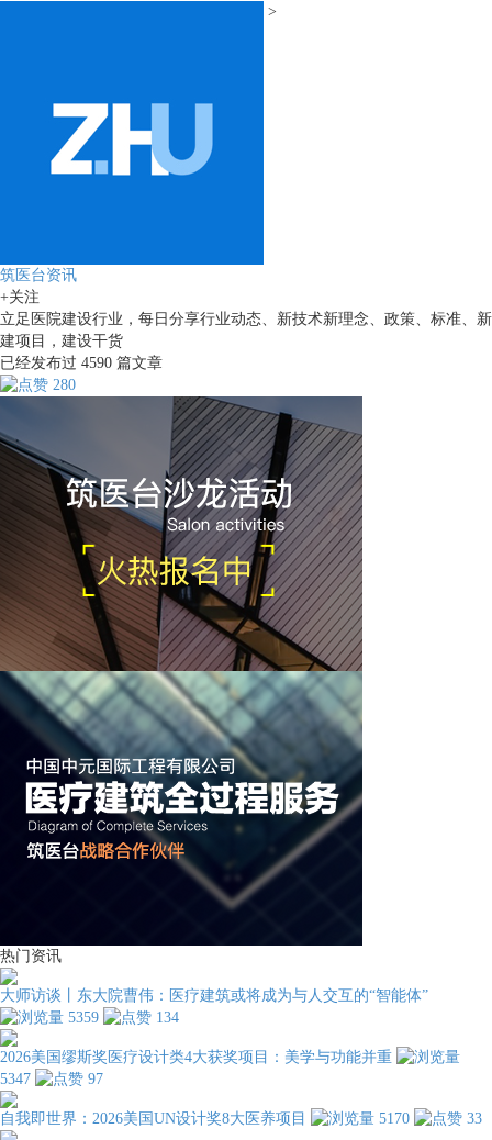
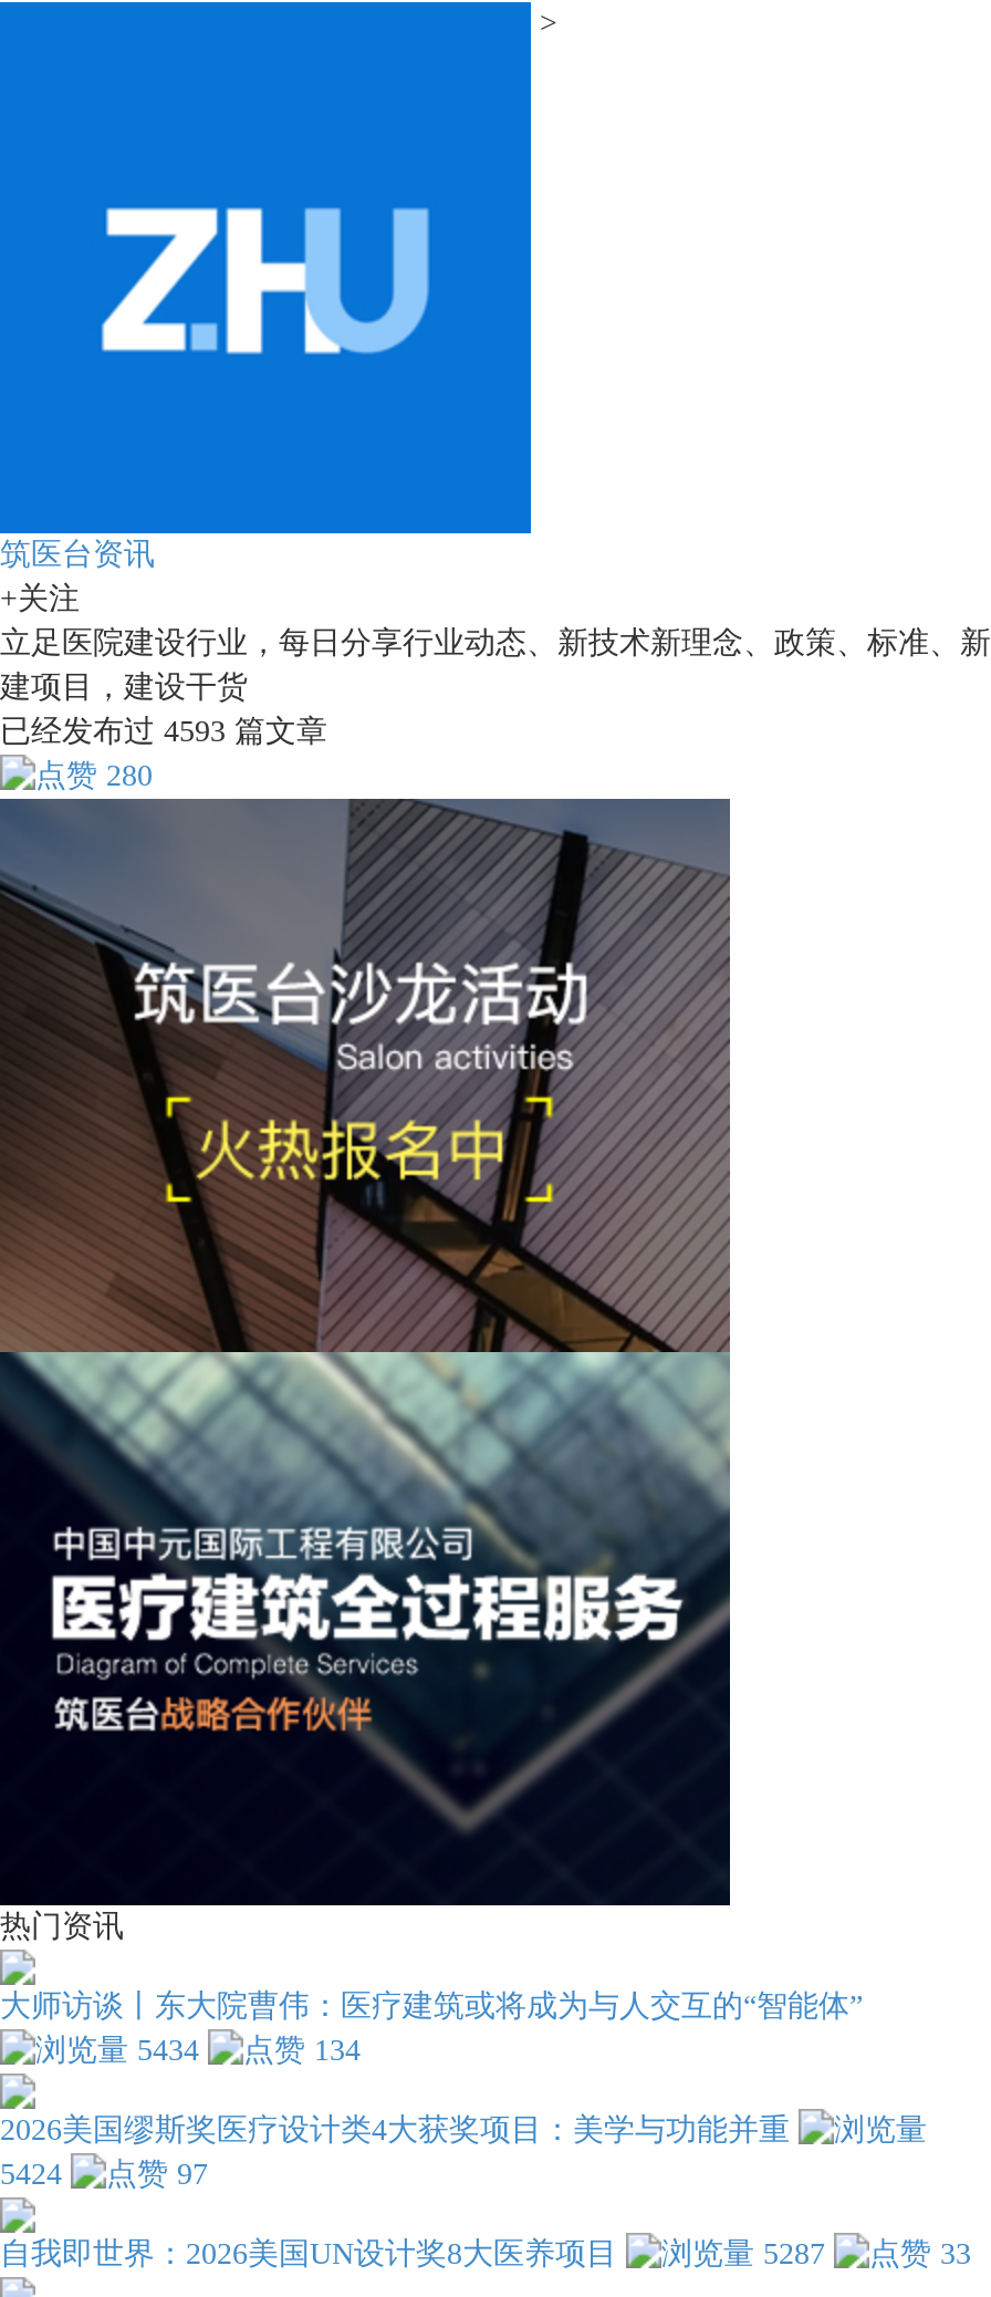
- 已经发布过4590篇文章
+ 已经发布过4593篇文章

- 5359
+ 5434

- 5347
+ 5424

- 5170
+ 5287
